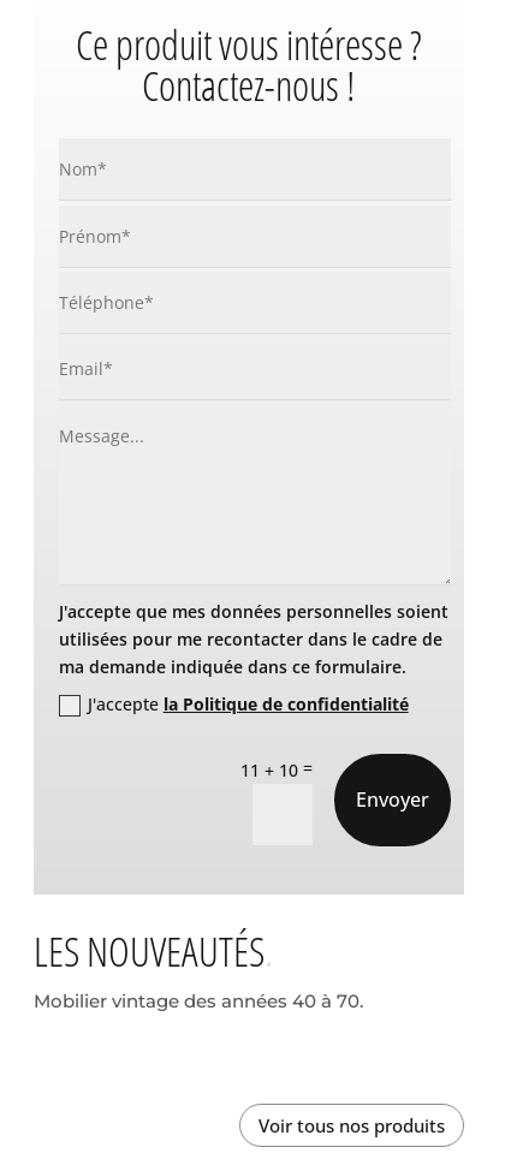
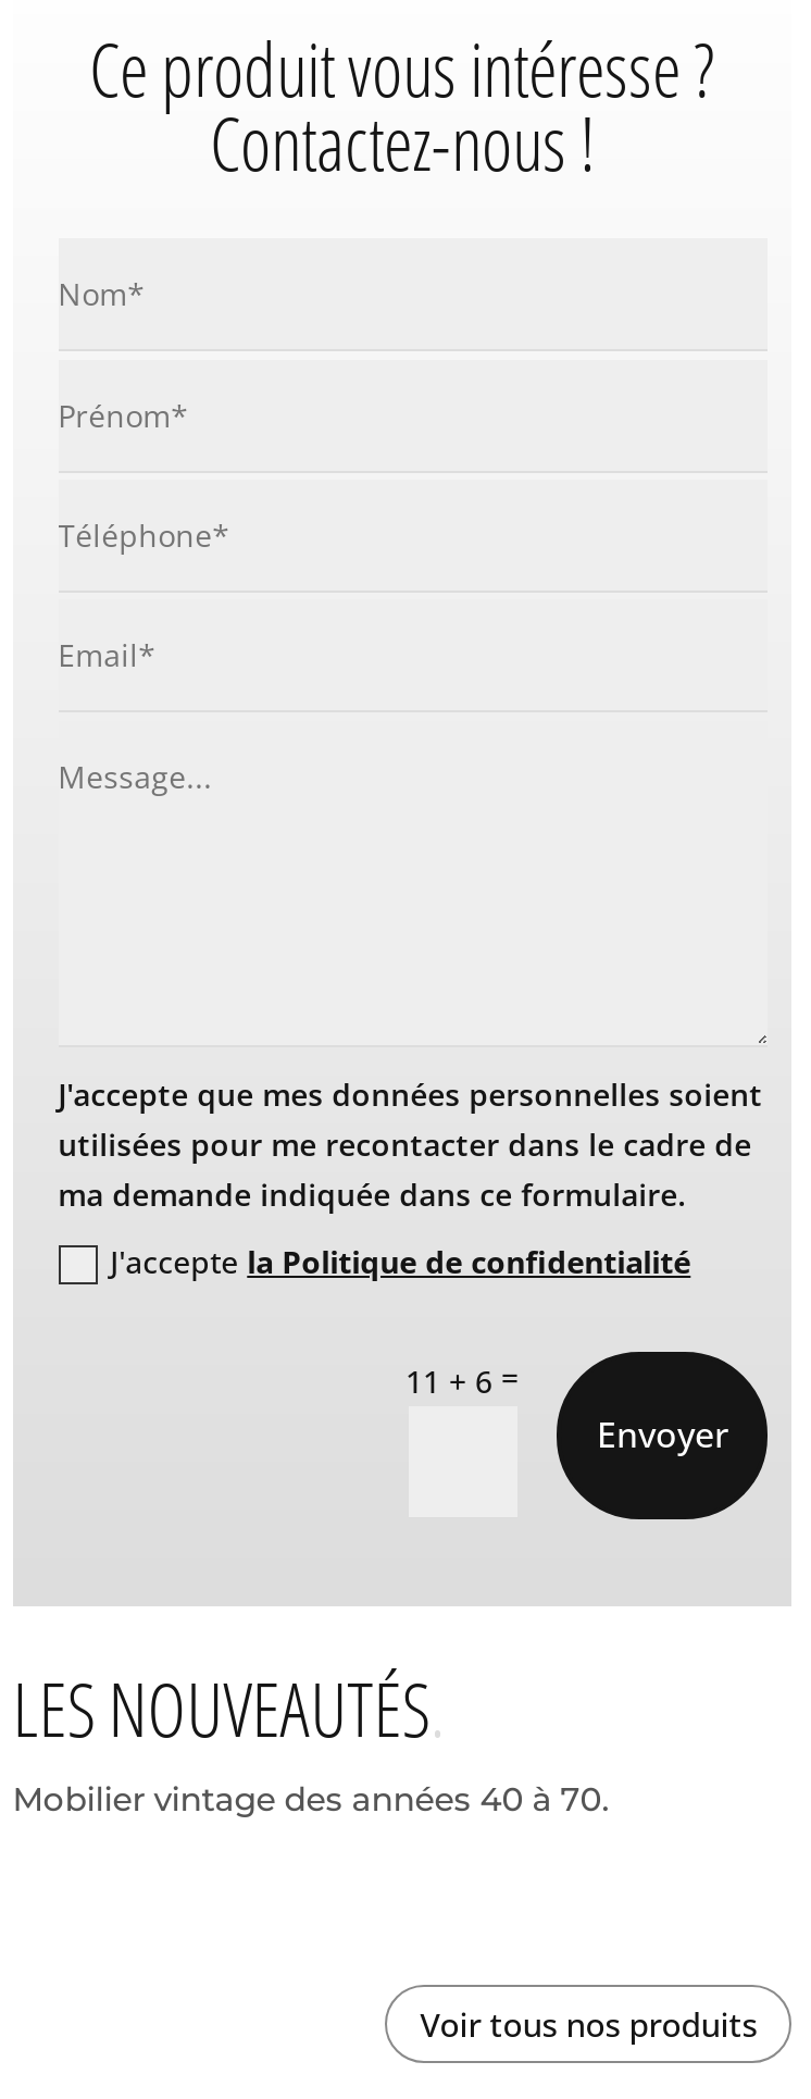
- 11 + 10 =
+ 11 + 6 =
